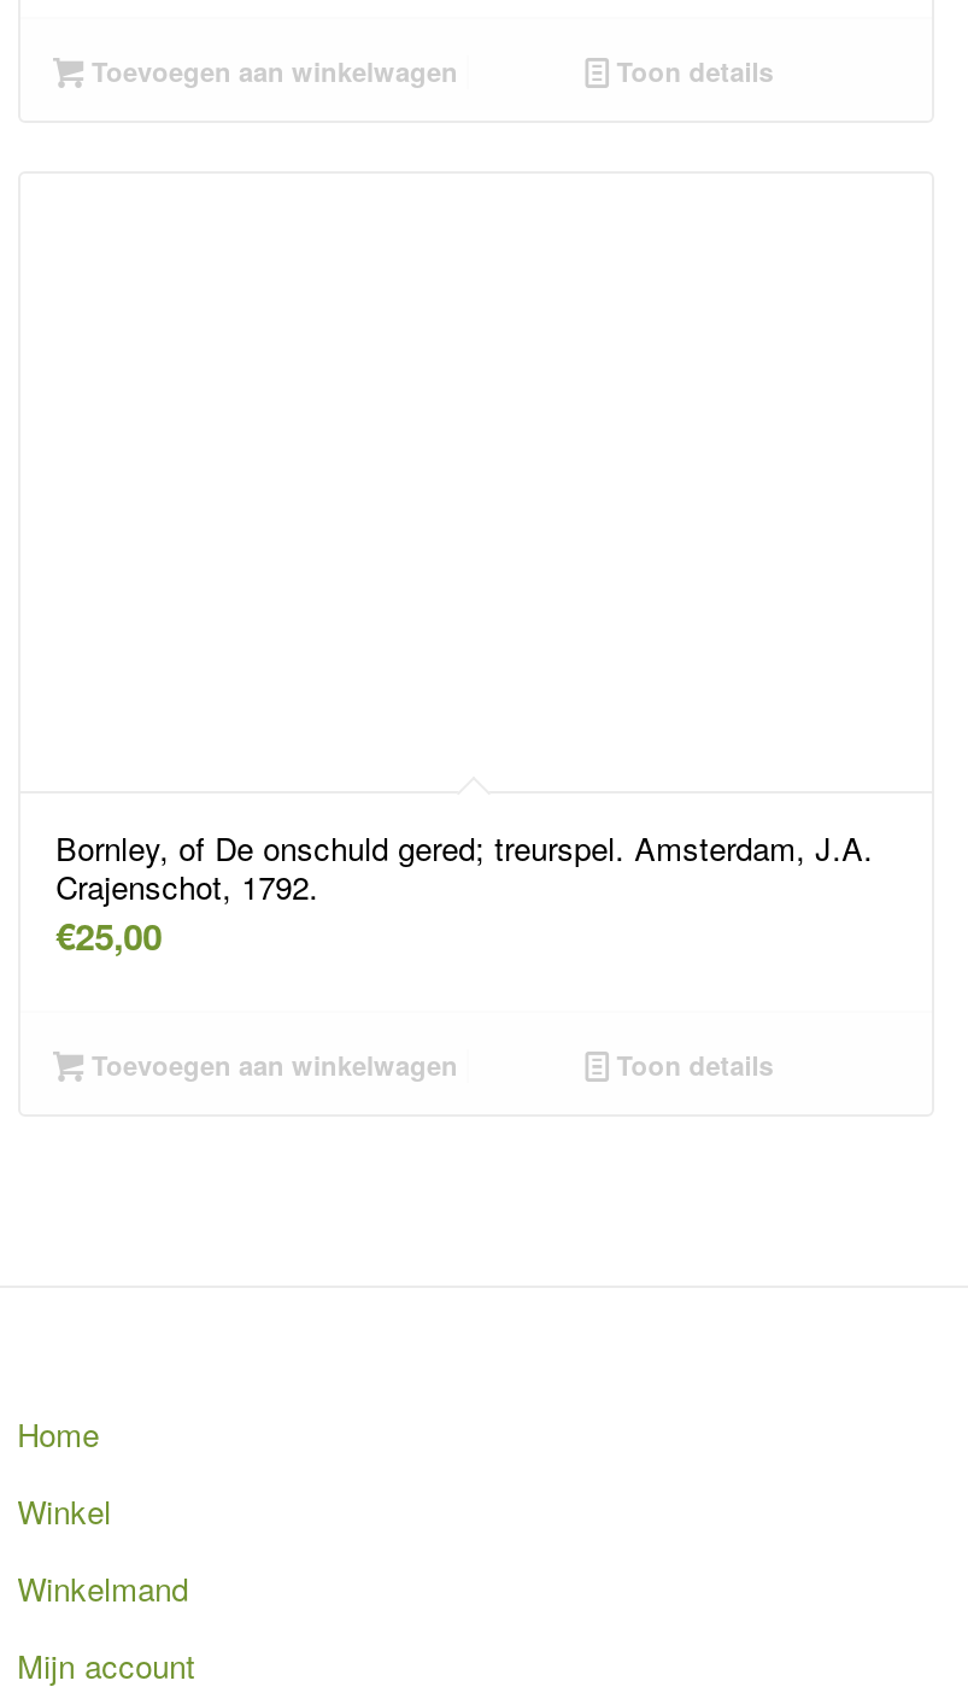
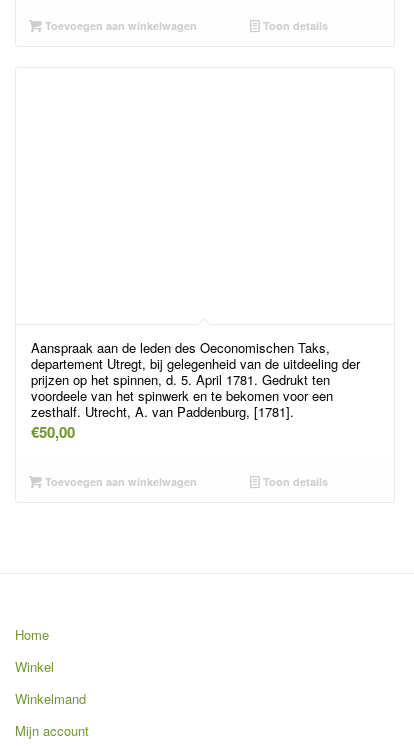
- Bornley, of De onschuld gered; treurspel. Amsterdam, J.A.
- Crajenschot, 1792.
- €25,00
+ Aanspraak aan de leden des Oeconomischen Taks,
+ departement Utregt, bij gelegenheid van de uitdeeling der
+ prijzen op het spinnen, d. 5. April 1781. Gedrukt ten
+ voordeele van het spinwerk en te bekomen voor een
+ zesthalf. Utrecht, A. van Paddenburg, [1781].
+ €50,00
